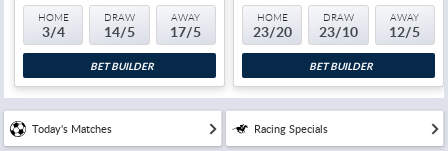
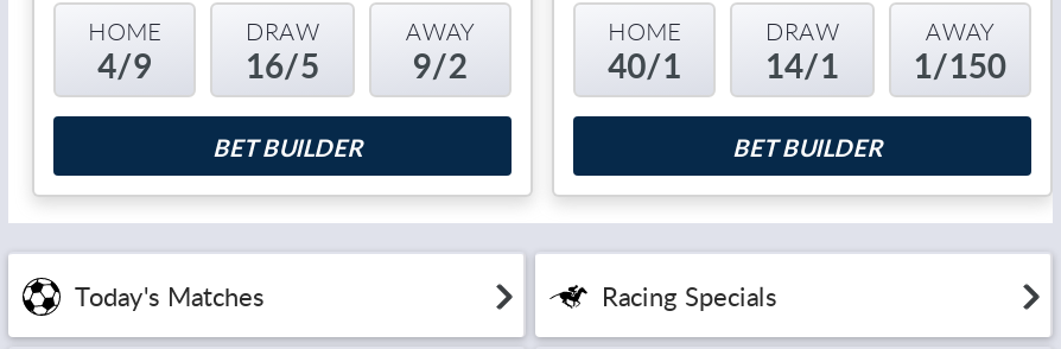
- 3/4
+ 4/9

- 14/5
+ 16/5

- 17/5
+ 9/2

- 23/20
+ 40/1

- 23/10
+ 14/1

- 12/5
+ 1/150
